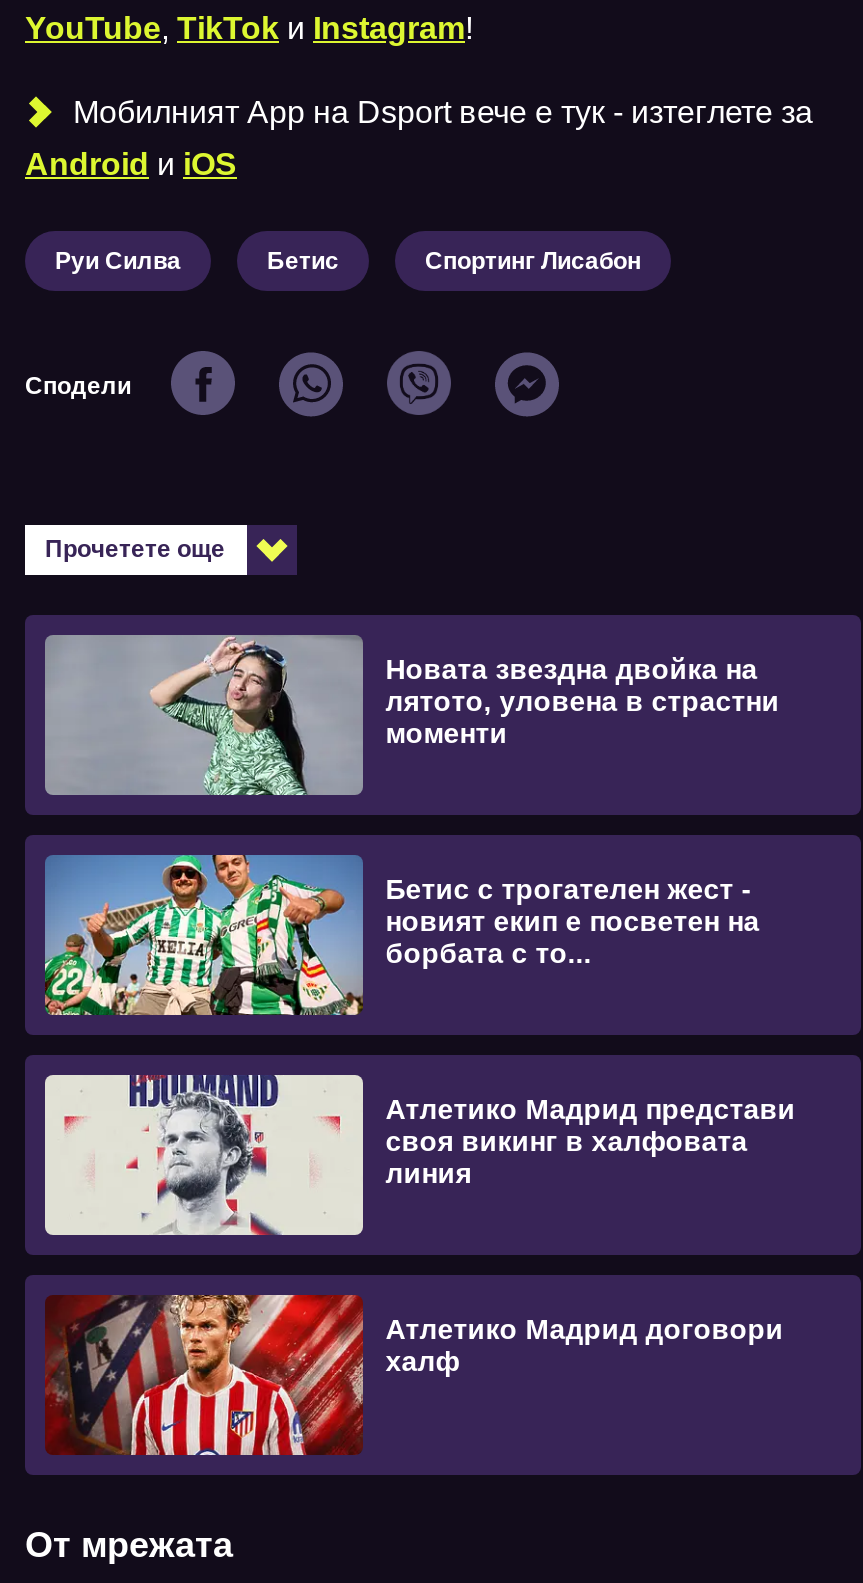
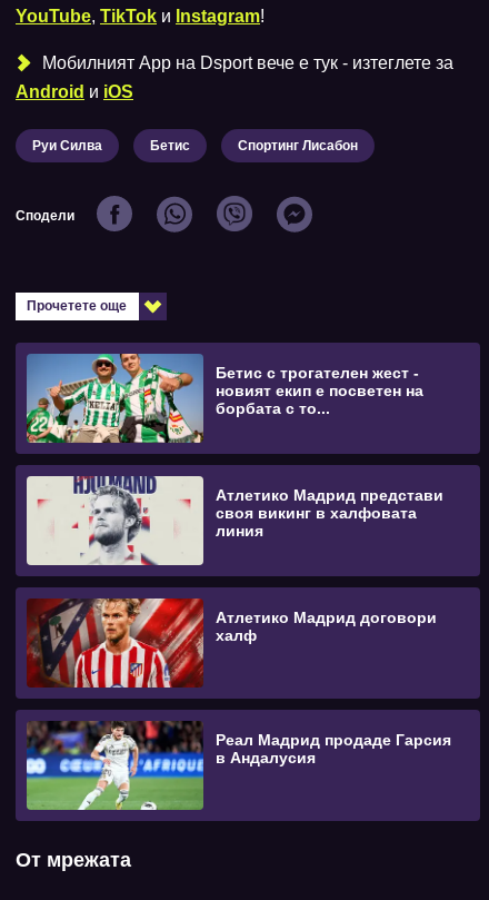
- [image]
- Новата звездна двойка на
- лятото, уловена в страстни
- моменти

moved up: [image] | Бетис с трогателен жест - | новият екип е посветен на | ... | Атлетико Мадрид договори | халф

+ [image]
+ Реал Мадрид продаде Гарсия
+ в Андалусия
